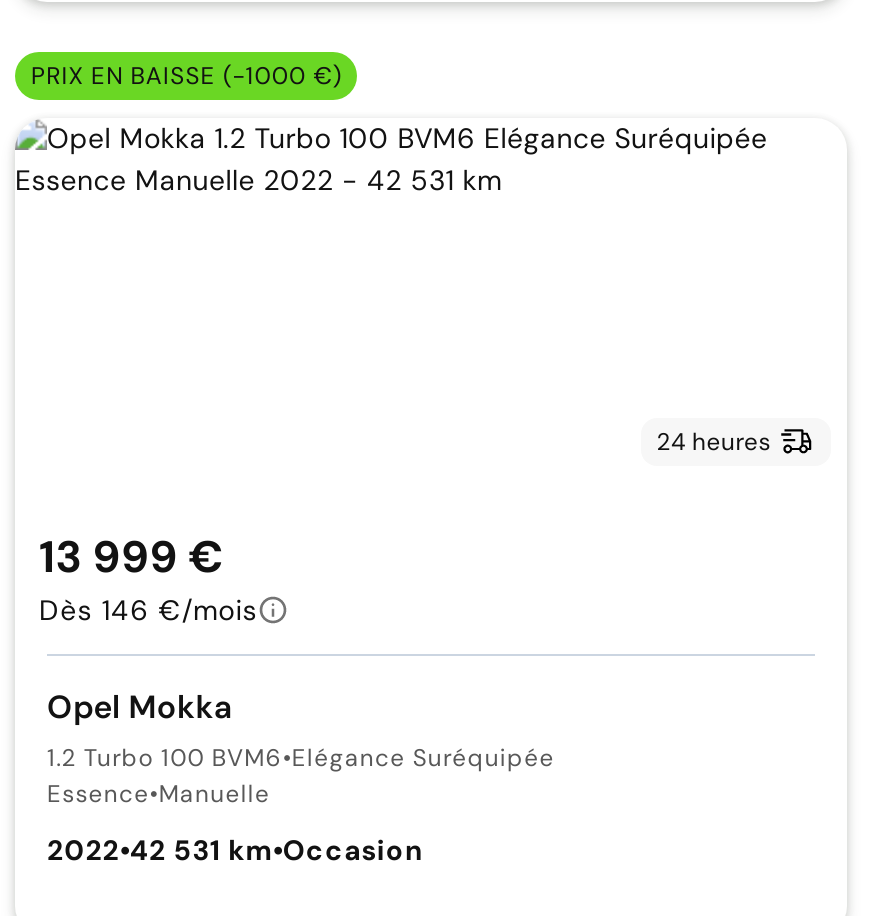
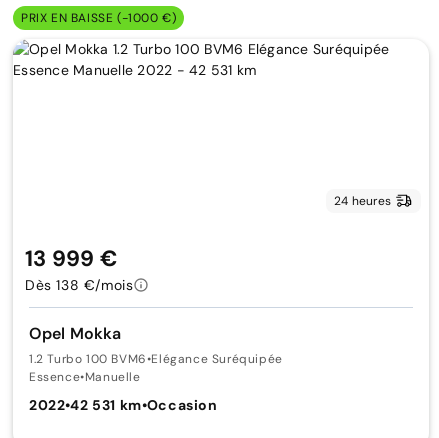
- Dès 146 €/mois
+ Dès 138 €/mois
